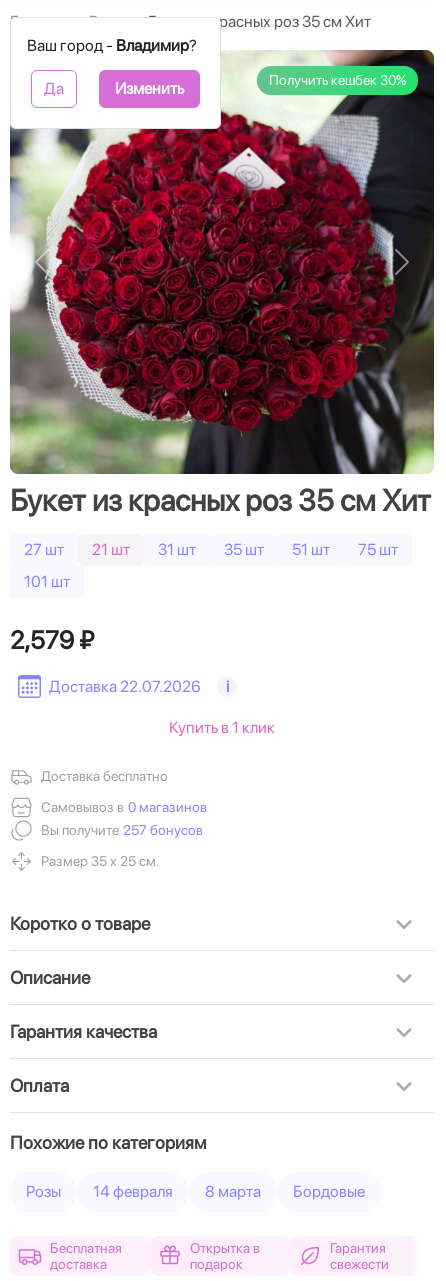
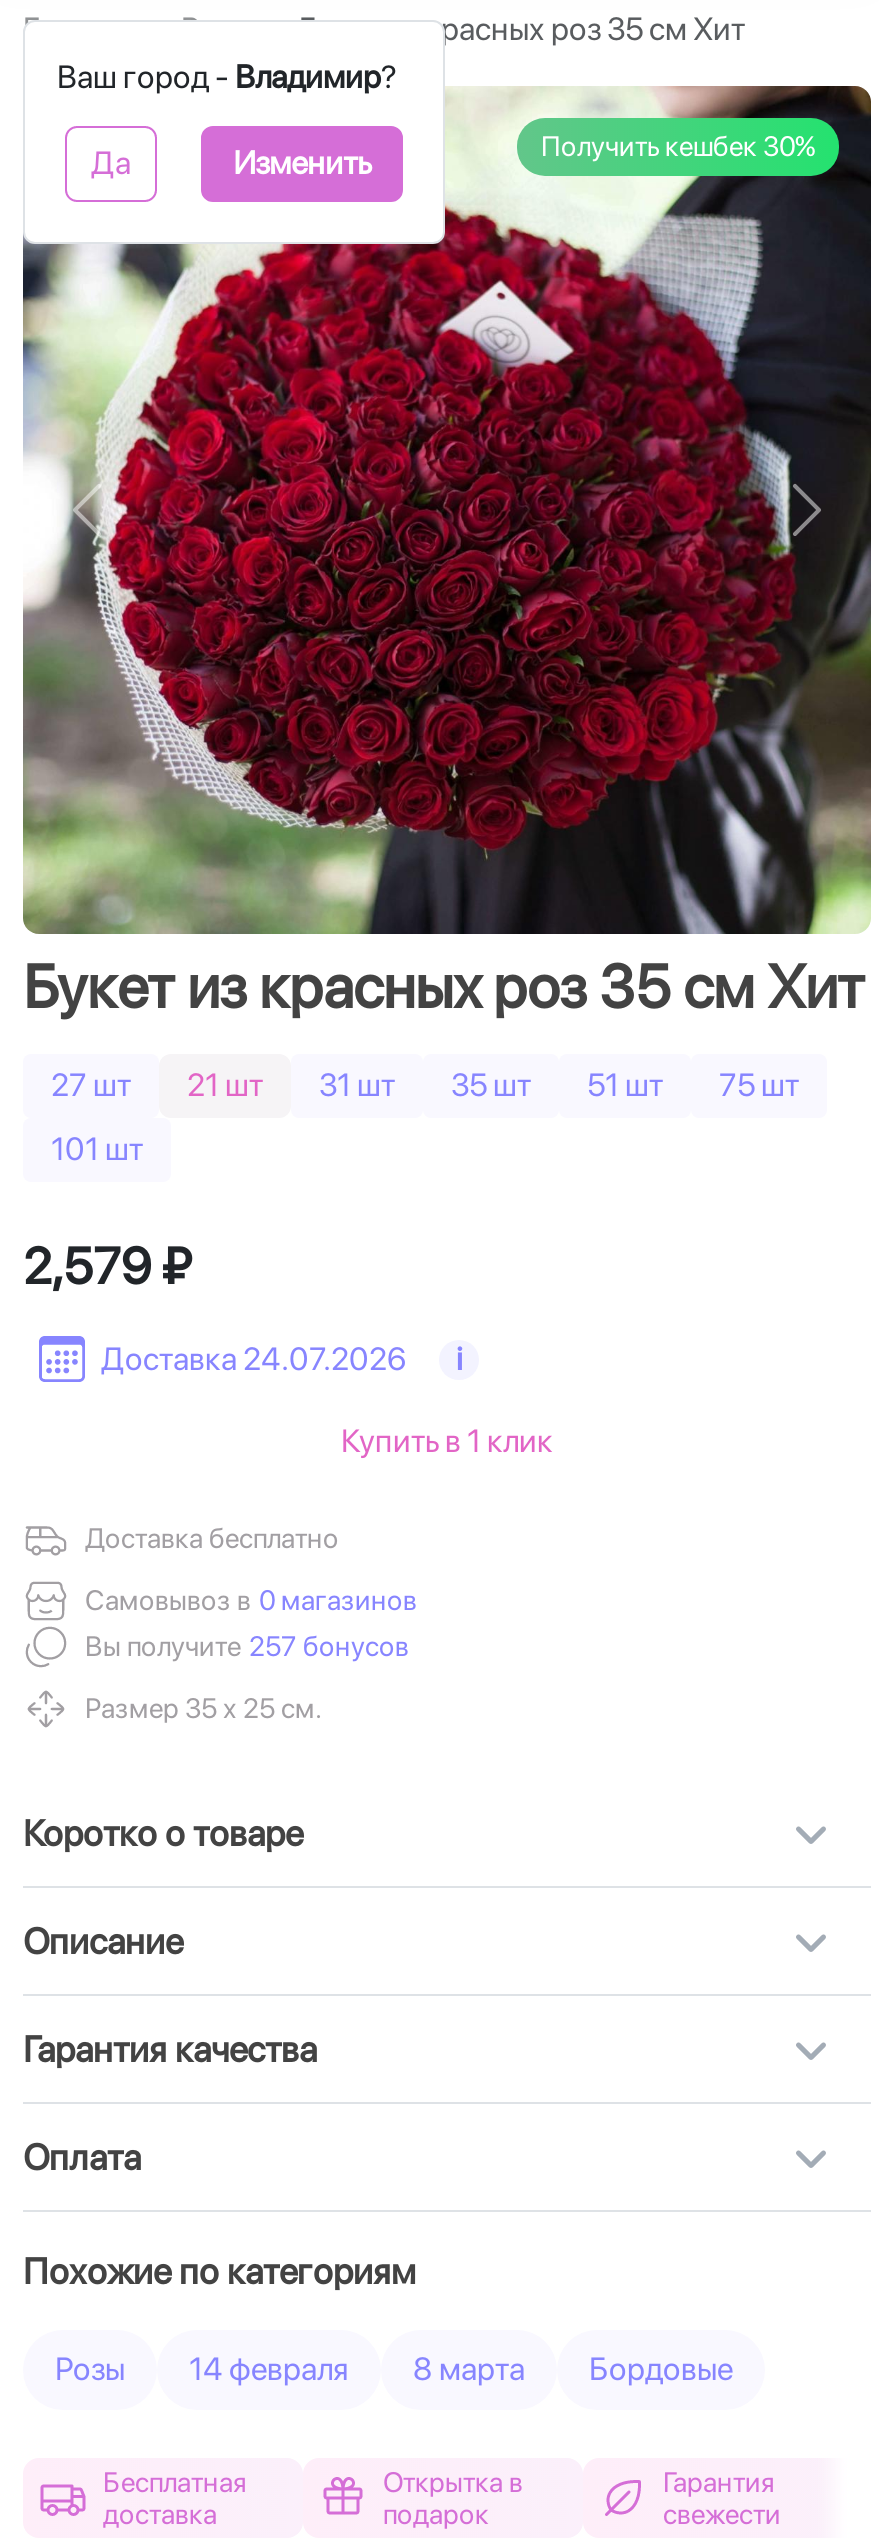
- Доставка 22.07.2026
+ Доставка 24.07.2026
